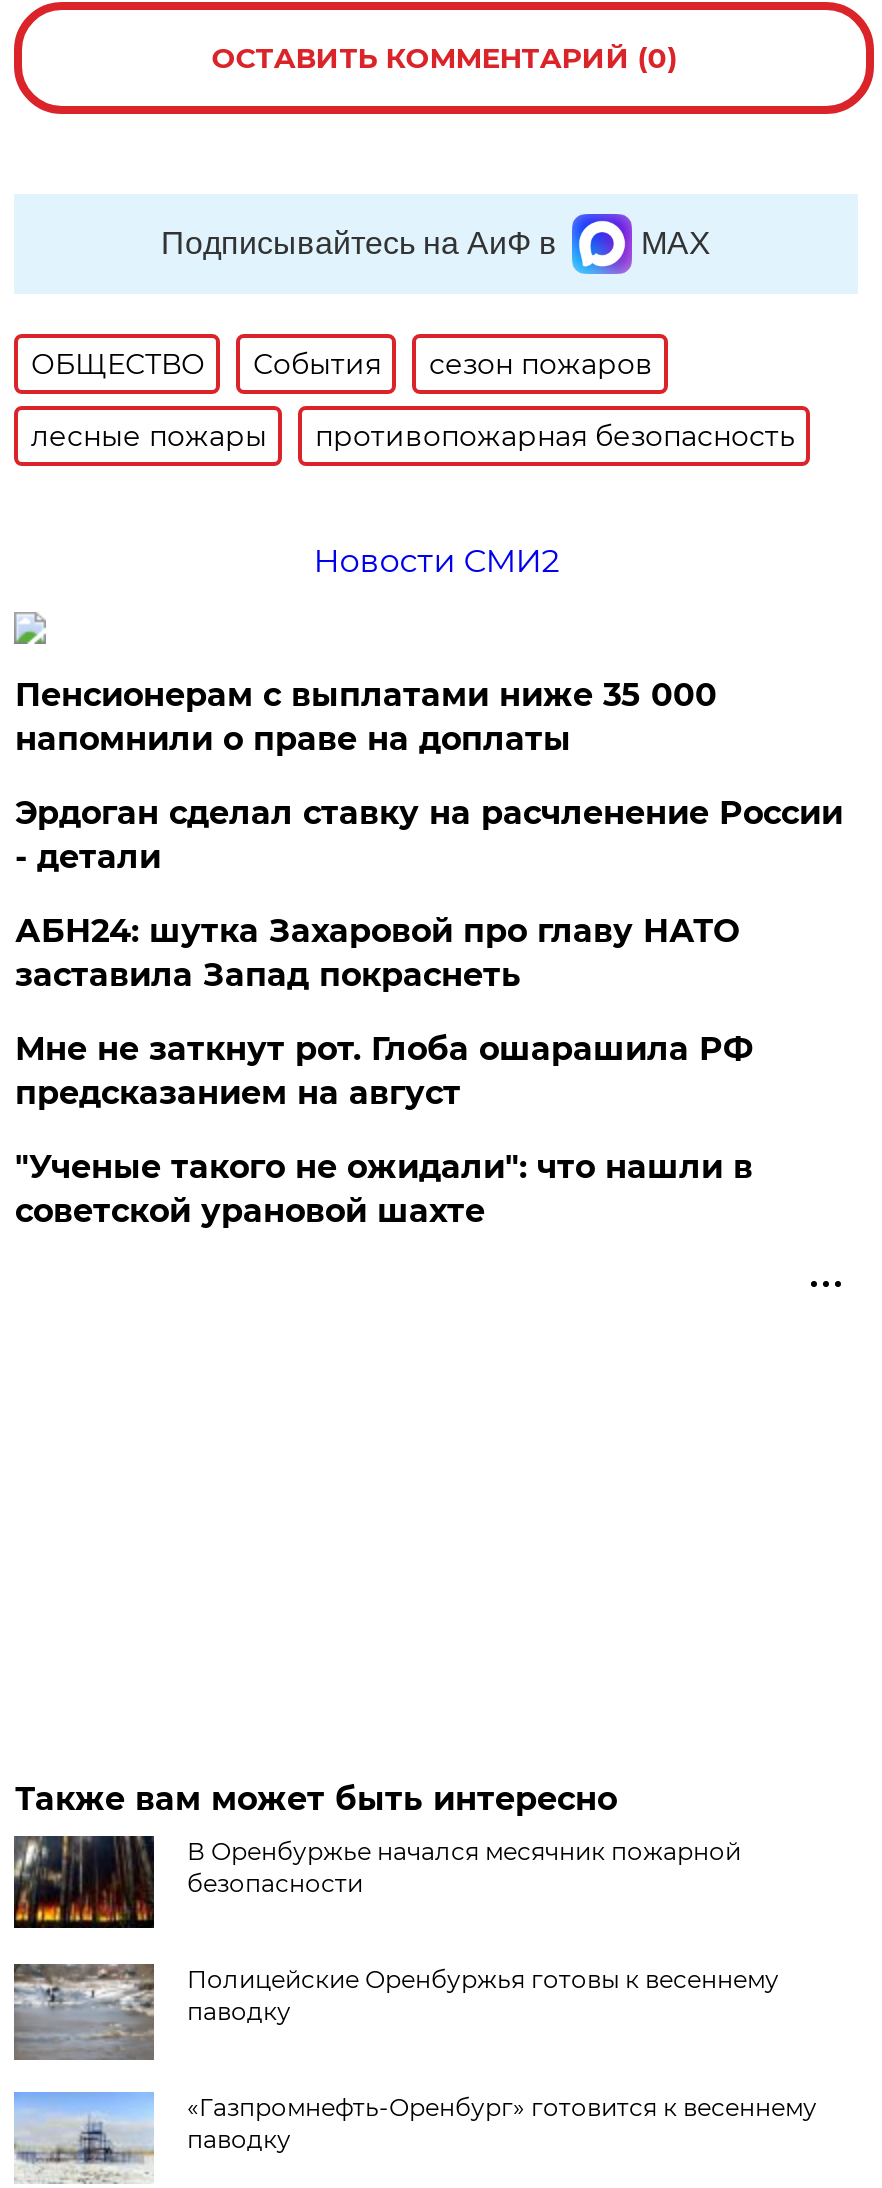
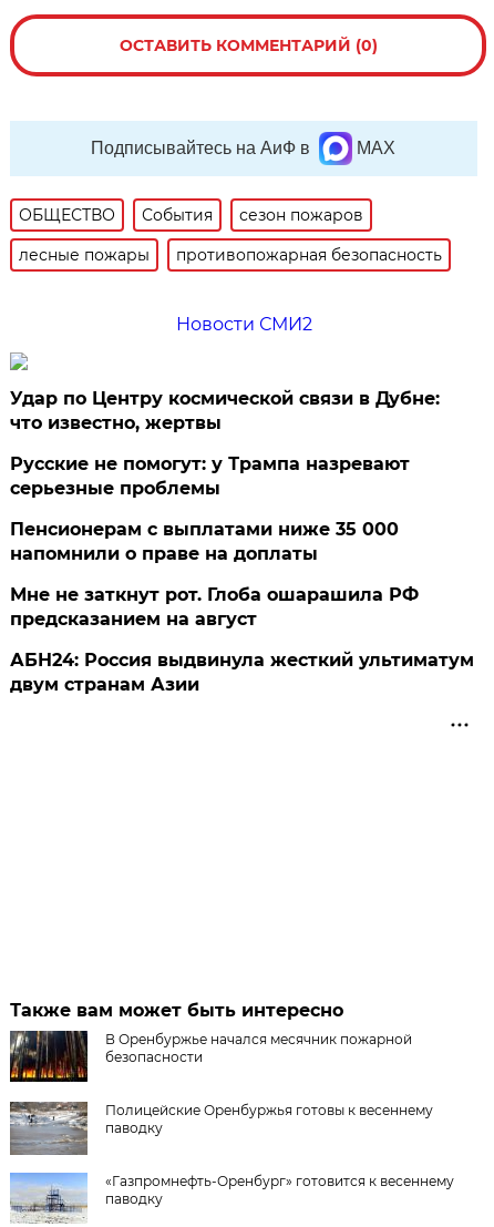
+ Удар по Центру космической связи в Дубне:
+ что известно, жертвы
+ Русские не помогут: у Трампа назревают
+ серьезные проблемы

moved down: Пенсионерам с выплатами ниже 35 000 | напомнили о праве на доплаты

- Эрдоган сделал ставку на расчленение России
- - детали
- АБН24: шутка Захаровой про главу НАТО
- заставила Запад покраснеть

- "Ученые такого не ожидали": что нашли в
- советской урановой шахте
+ АБН24: Россия выдвинула жесткий ультиматум
+ двум странам Азии
